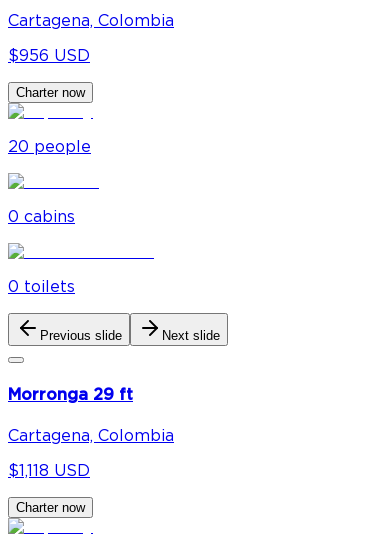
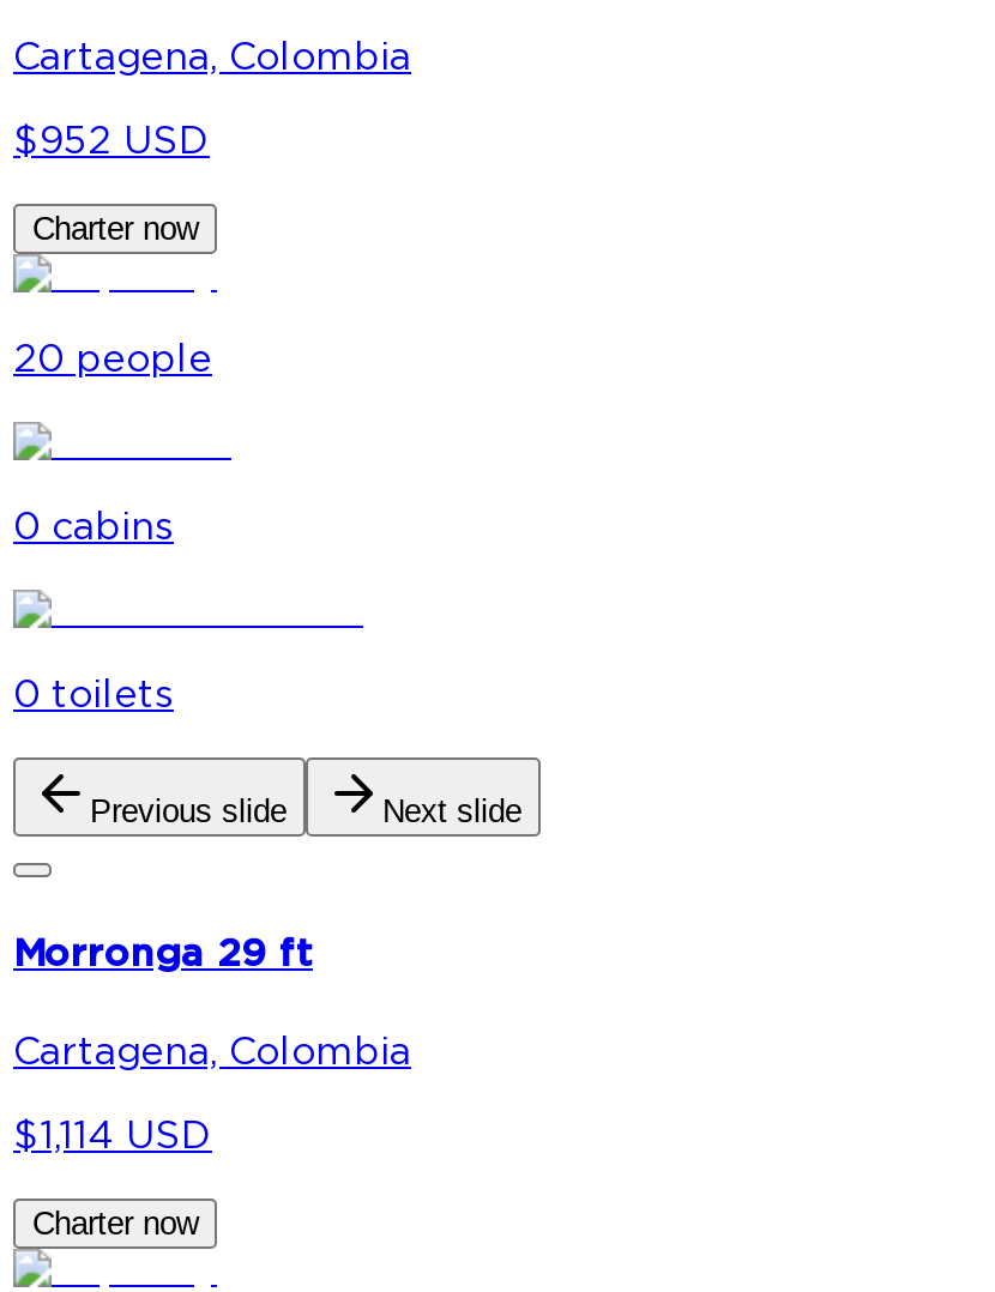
- $956 USD
+ $952 USD

- $1,118 USD
+ $1,114 USD
